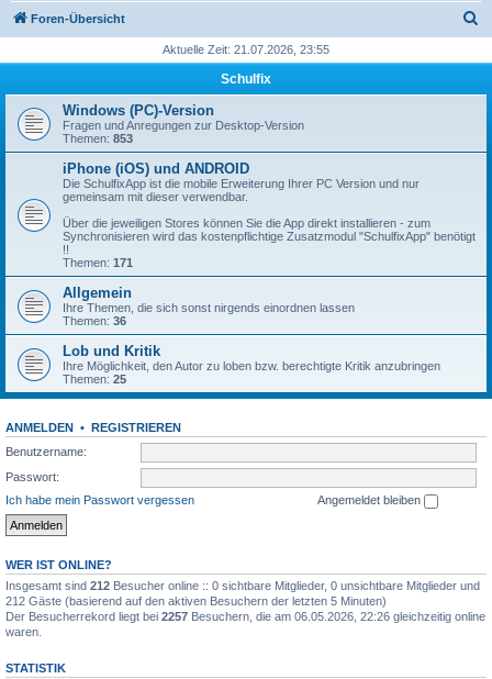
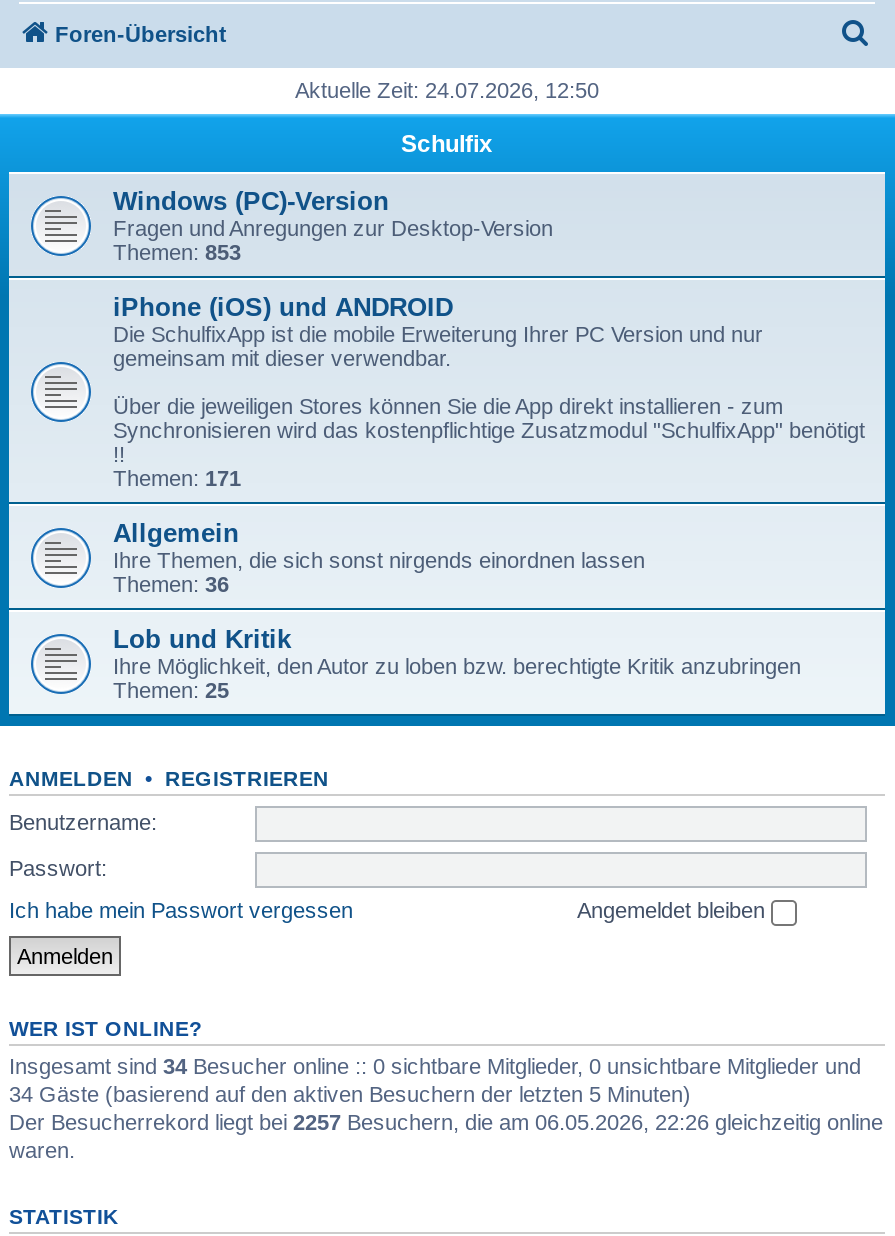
- Aktuelle Zeit: 21.07.2026, 23:55
+ Aktuelle Zeit: 24.07.2026, 12:50

- Insgesamt sind 212 Besucher online :: 0 sichtbare Mitglieder, 0 unsichtbare Mitglieder und
+ Insgesamt sind 34 Besucher online :: 0 sichtbare Mitglieder, 0 unsichtbare Mitglieder und

- 212 Gäste (basierend auf den aktiven Besuchern der letzten 5 Minuten)
+ 34 Gäste (basierend auf den aktiven Besuchern der letzten 5 Minuten)
